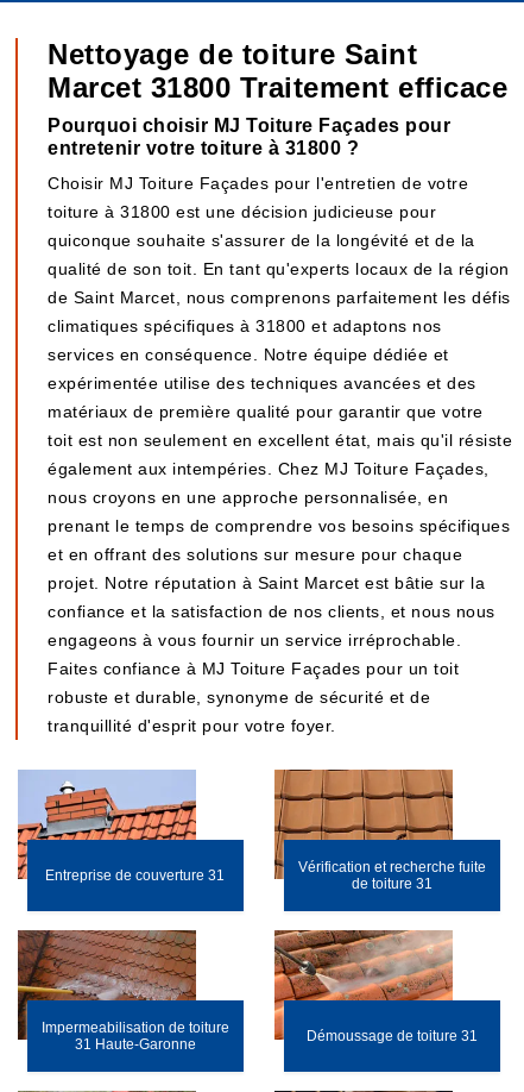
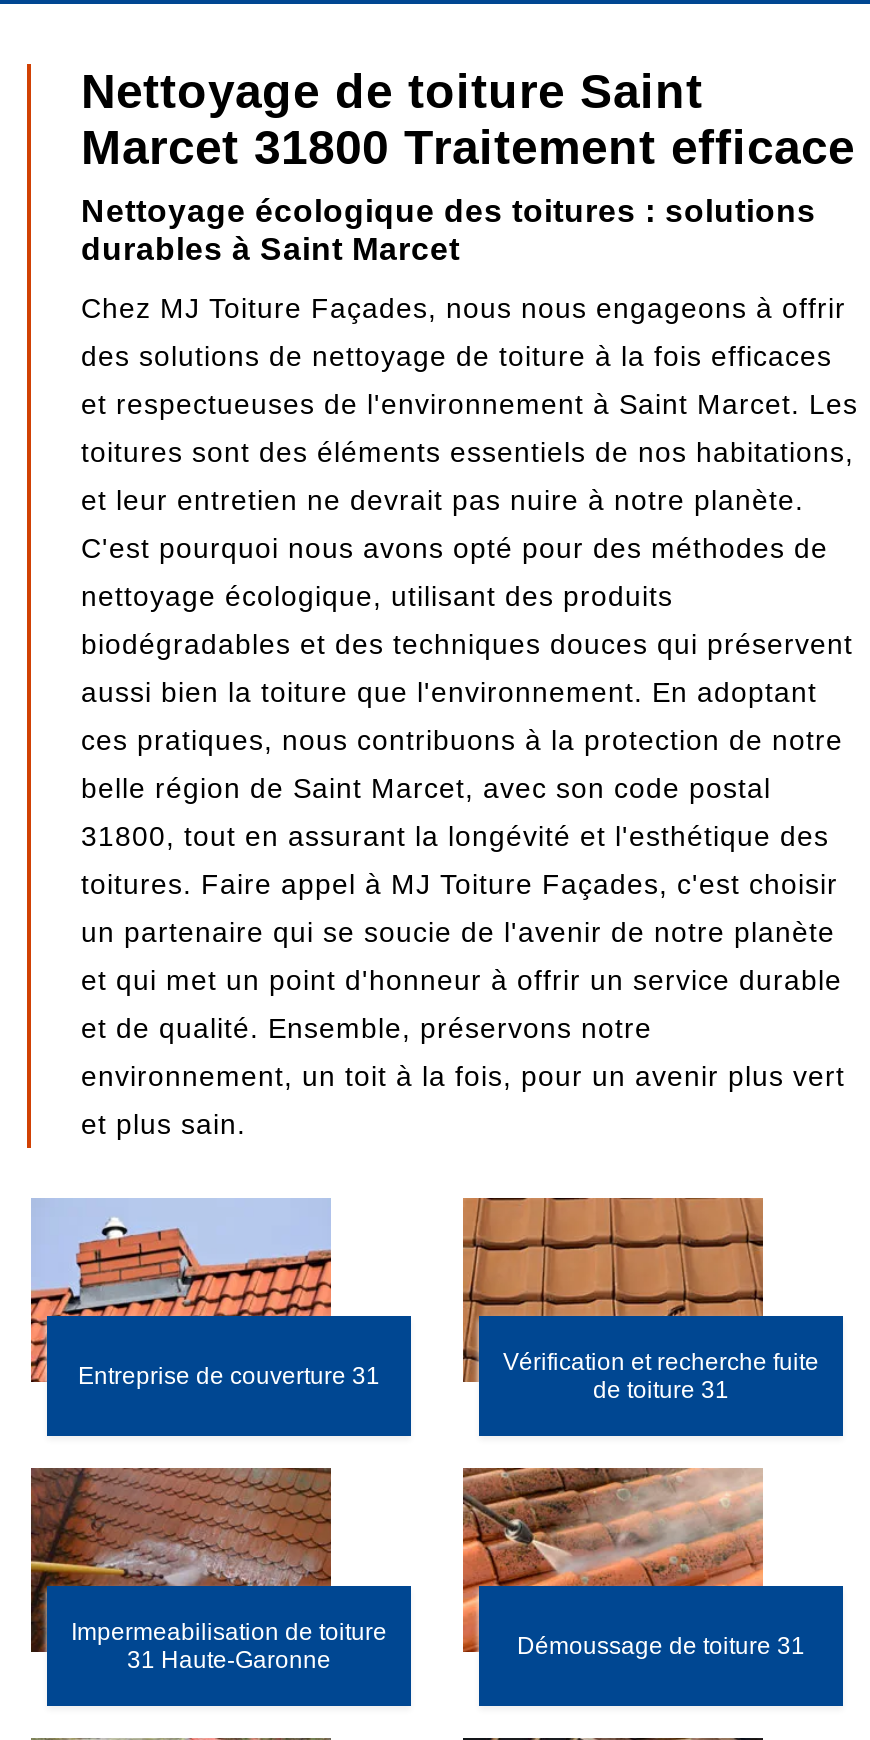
- Pourquoi choisir MJ Toiture Façades pour
- entretenir votre toiture à 31800 ?
- Choisir MJ Toiture Façades pour l'entretien de votre
- toiture à 31800 est une décision judicieuse pour
- quiconque souhaite s'assurer de la longévité et de la
- qualité de son toit. En tant qu'experts locaux de la région
- de Saint Marcet, nous comprenons parfaitement les défis
- climatiques spécifiques à 31800 et adaptons nos
- services en conséquence. Notre équipe dédiée et
- expérimentée utilise des techniques avancées et des
- matériaux de première qualité pour garantir que votre
- toit est non seulement en excellent état, mais qu'il résiste
- également aux intempéries. Chez MJ Toiture Façades,
- nous croyons en une approche personnalisée, en
- prenant le temps de comprendre vos besoins spécifiques
- et en offrant des solutions sur mesure pour chaque
- projet. Notre réputation à Saint Marcet est bâtie sur la
- confiance et la satisfaction de nos clients, et nous nous
- engageons à vous fournir un service irréprochable.
- Faites confiance à MJ Toiture Façades pour un toit
- robuste et durable, synonyme de sécurité et de
- tranquillité d'esprit pour votre foyer.
+ Nettoyage écologique des toitures : solutions
+ durables à Saint Marcet
+ Chez MJ Toiture Façades, nous nous engageons à offrir
+ des solutions de nettoyage de toiture à la fois efficaces
+ et respectueuses de l'environnement à Saint Marcet. Les
+ toitures sont des éléments essentiels de nos habitations,
+ et leur entretien ne devrait pas nuire à notre planète.
+ C'est pourquoi nous avons opté pour des méthodes de
+ nettoyage écologique, utilisant des produits
+ biodégradables et des techniques douces qui préservent
+ aussi bien la toiture que l'environnement. En adoptant
+ ces pratiques, nous contribuons à la protection de notre
+ belle région de Saint Marcet, avec son code postal
+ 31800, tout en assurant la longévité et l'esthétique des
+ toitures. Faire appel à MJ Toiture Façades, c'est choisir
+ un partenaire qui se soucie de l'avenir de notre planète
+ et qui met un point d'honneur à offrir un service durable
+ et de qualité. Ensemble, préservons notre
+ environnement, un toit à la fois, pour un avenir plus vert
+ et plus sain.
